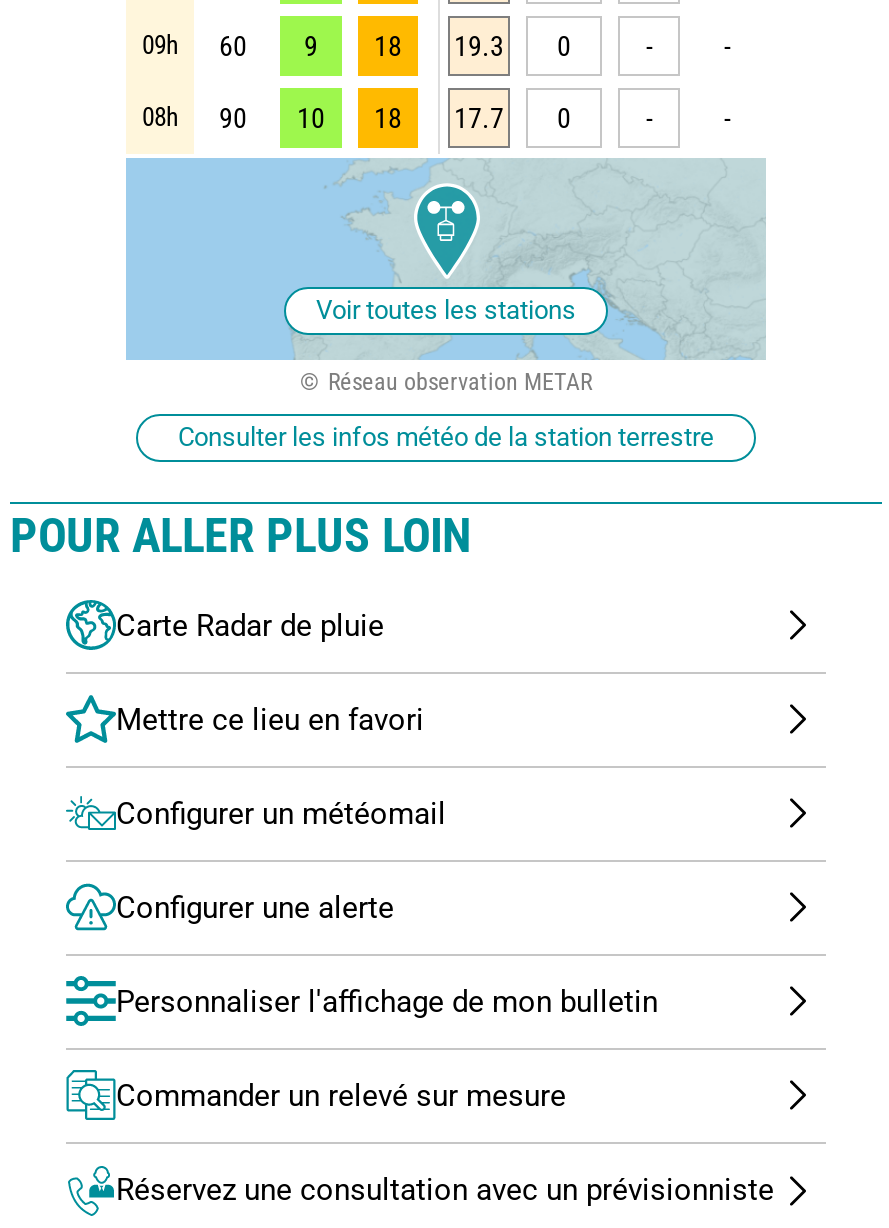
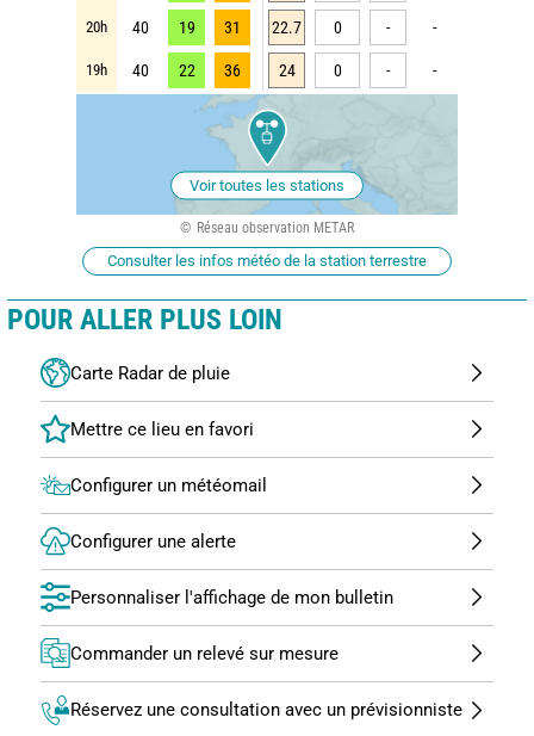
- 09h
- 60
- 9
- 18
- 19.3
+ 20h
+ 40
+ 19
+ 31
+ 22.7

- 08h
- 90
- 10
- 18
- 17.7
+ 19h
+ 40
+ 22
+ 36
+ 24
